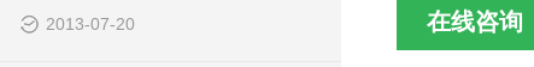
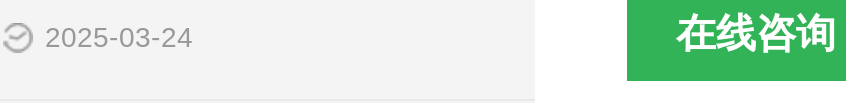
- 2013-07-20
+ 2025-03-24
